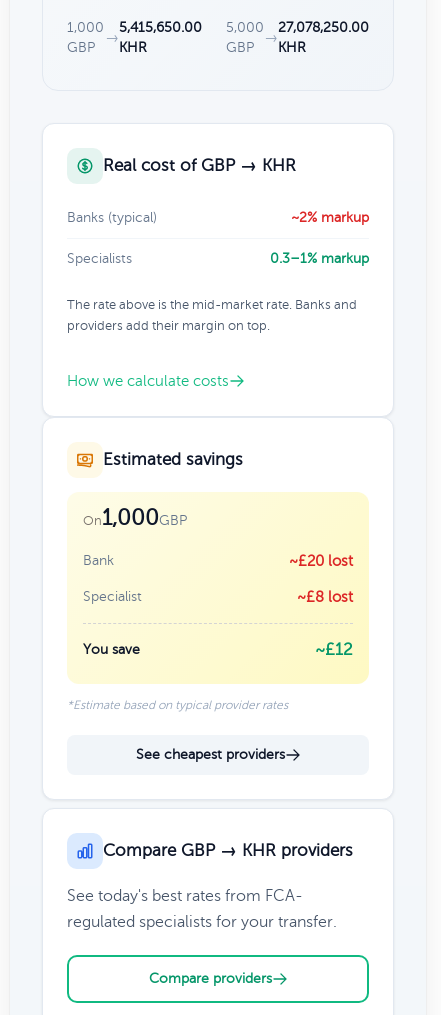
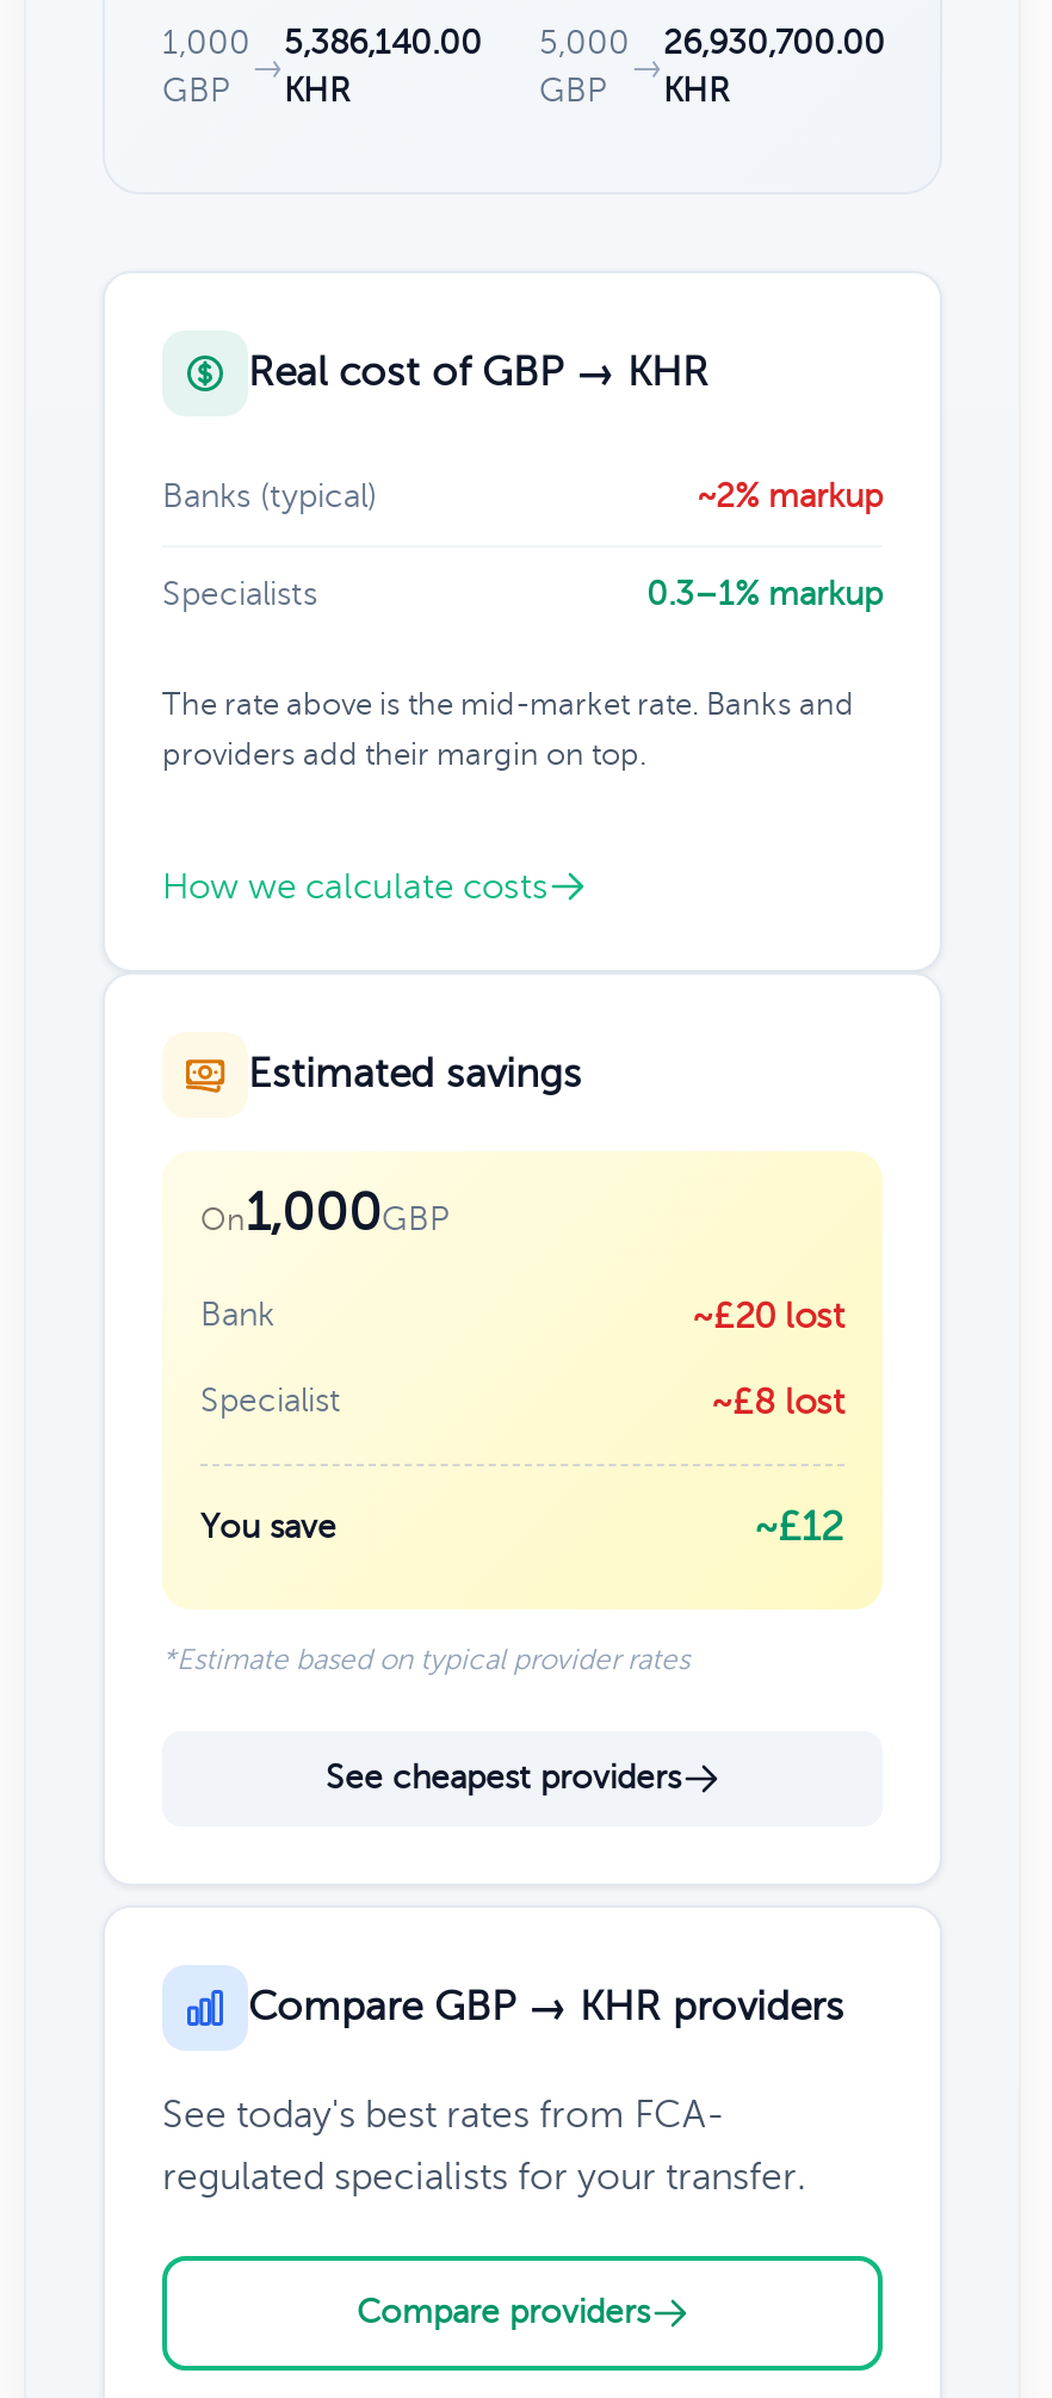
- 5,415,650.00
+ 5,386,140.00

- 27,078,250.00
+ 26,930,700.00
